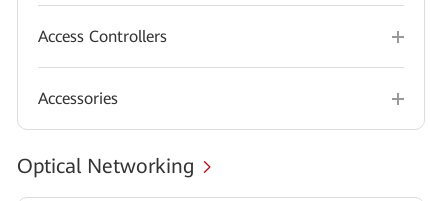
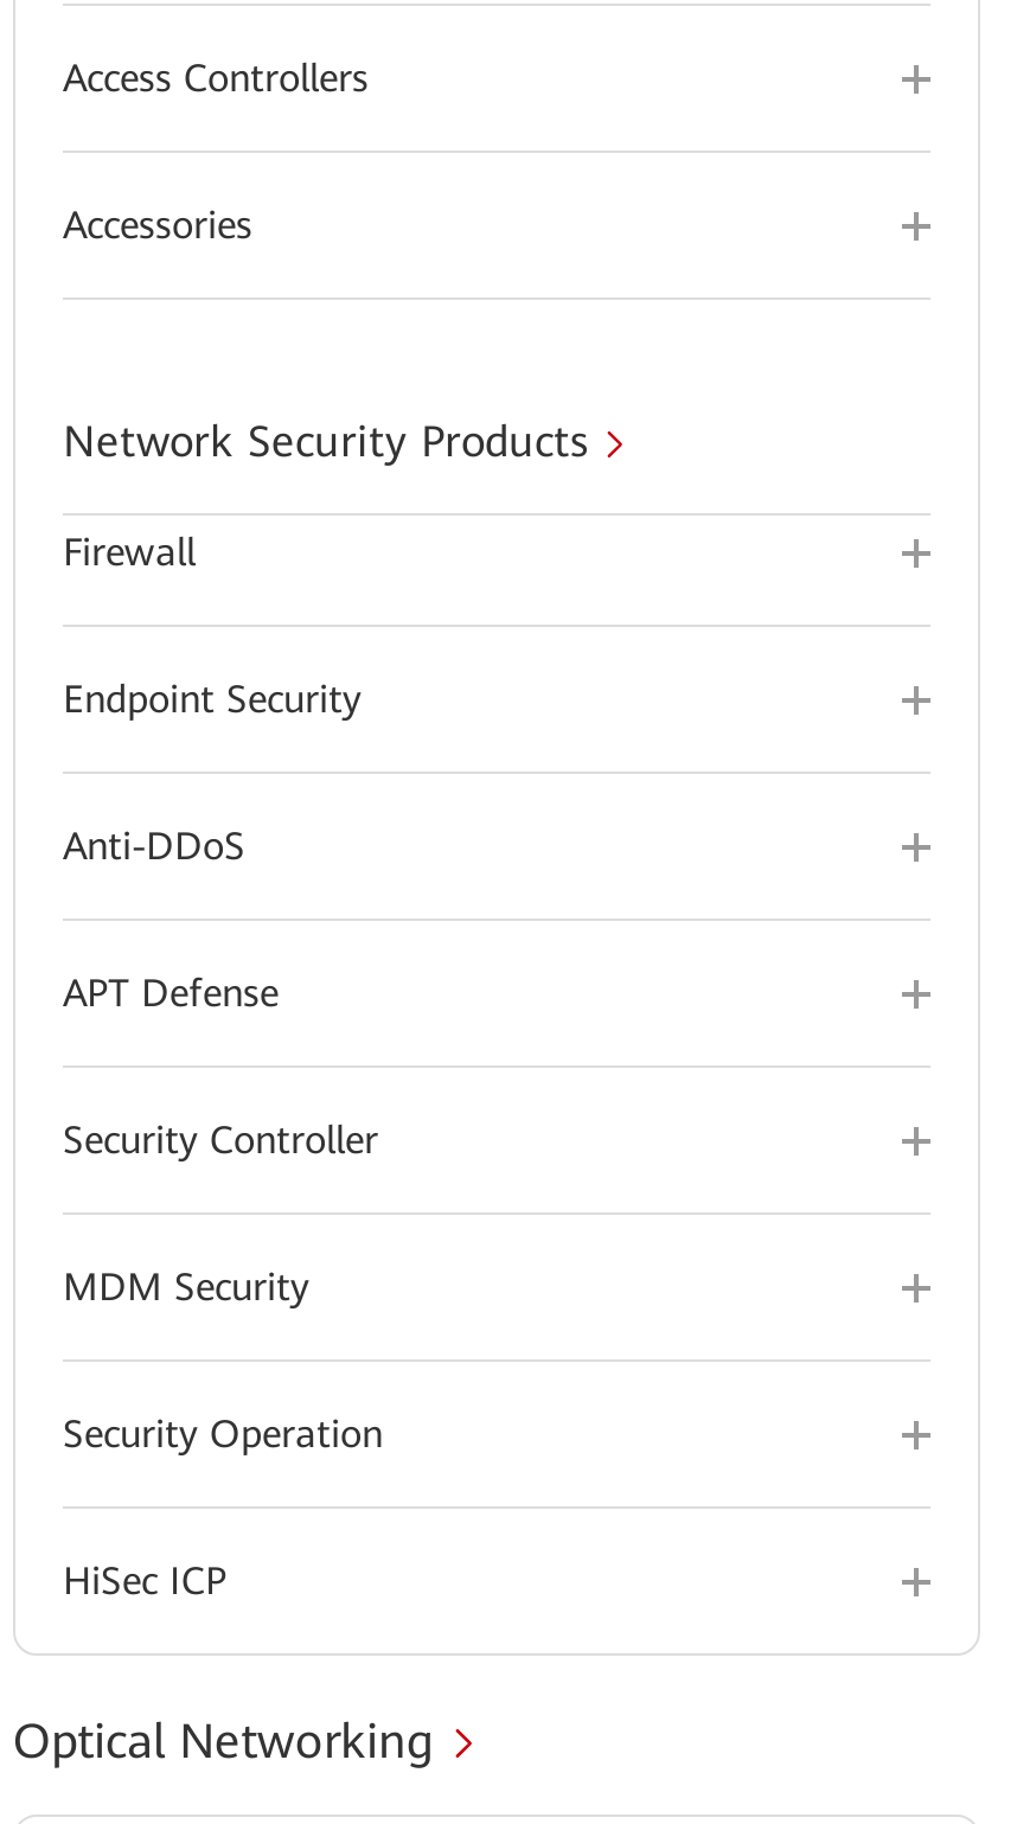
+ Network Security Products
+ Firewall
+ Endpoint Security
+ Anti-DDoS
+ APT Defense
+ Security Controller
+ MDM Security
+ Security Operation
+ HiSec ICP
